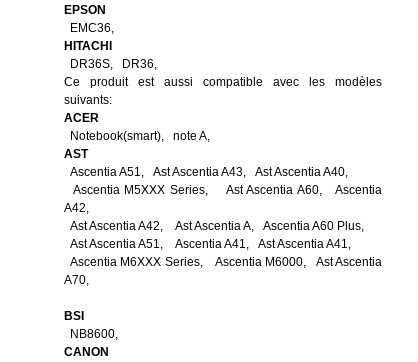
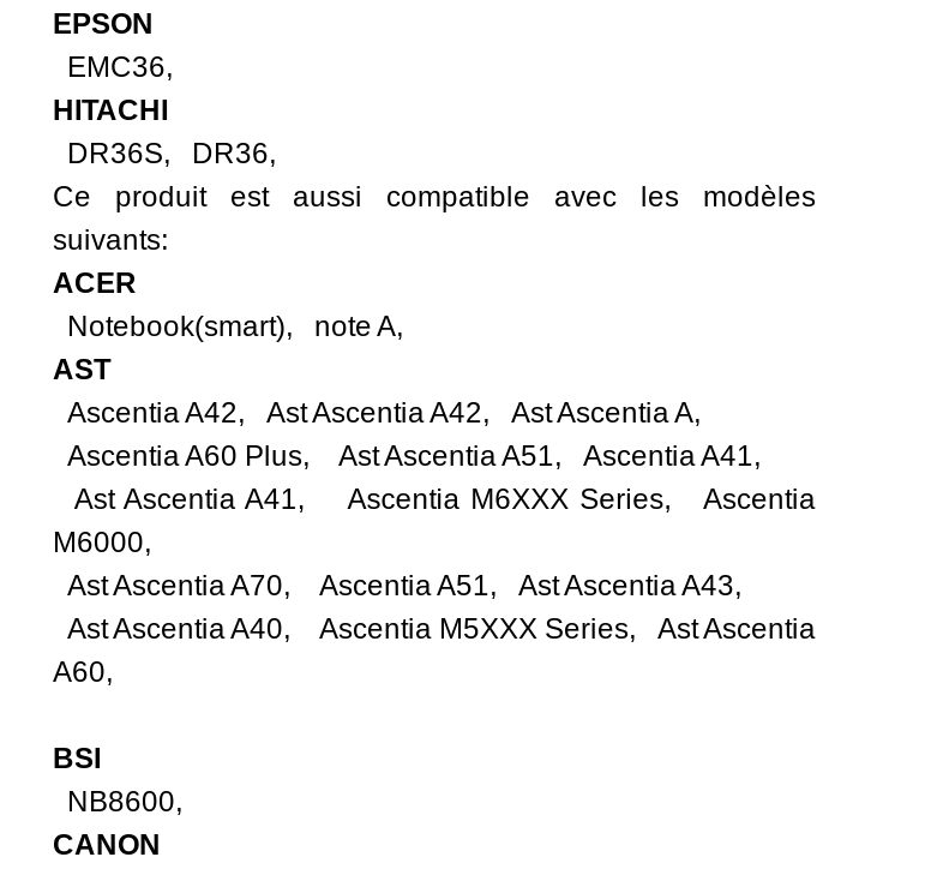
- Ascentia A51, Ast Ascentia A43, Ast Ascentia A40,
- Ascentia M5XXX Series, Ast Ascentia A60, Ascentia
- A42,
- Ast Ascentia A42, Ast Ascentia A, Ascentia A60 Plus,
- Ast Ascentia A51, Ascentia A41, Ast Ascentia A41,
- Ascentia M6XXX Series, Ascentia M6000, Ast Ascentia
- A70,
+ Ascentia A42, Ast Ascentia A42, Ast Ascentia A,
+ Ascentia A60 Plus, Ast Ascentia A51, Ascentia A41,
+ Ast Ascentia A41, Ascentia M6XXX Series, Ascentia
+ M6000,
+ Ast Ascentia A70, Ascentia A51, Ast Ascentia A43,
+ Ast Ascentia A40, Ascentia M5XXX Series, Ast Ascentia
+ A60,
